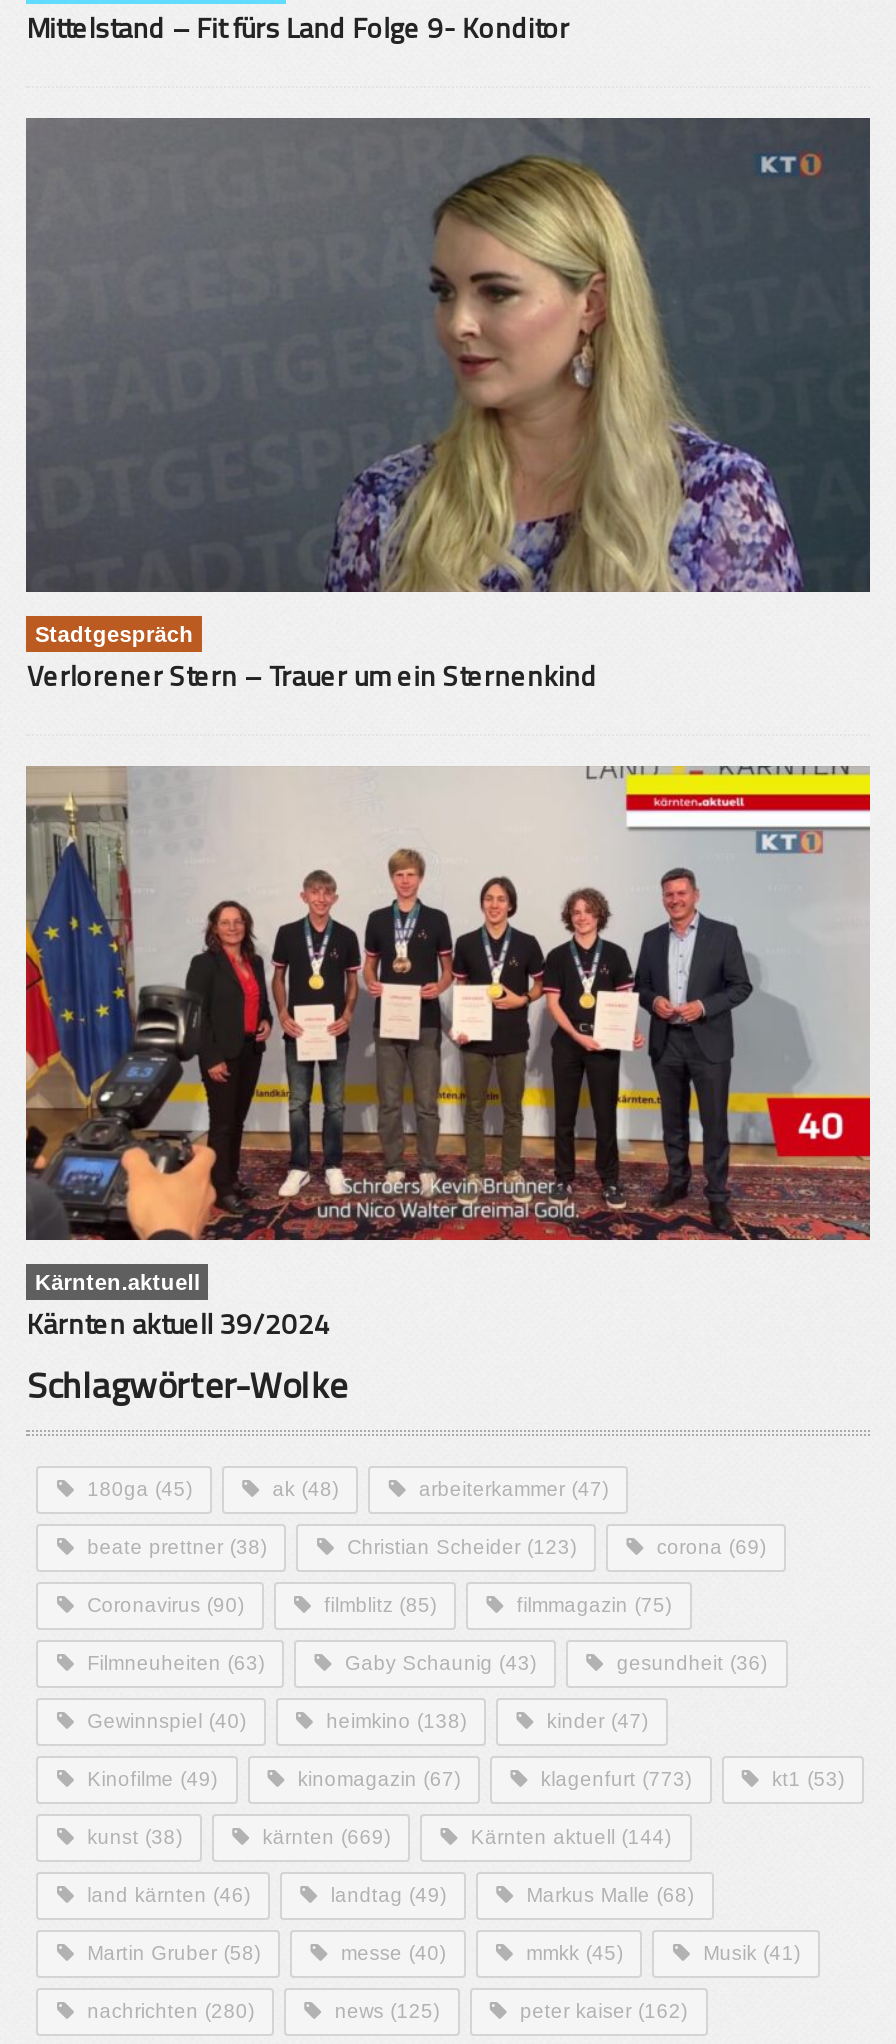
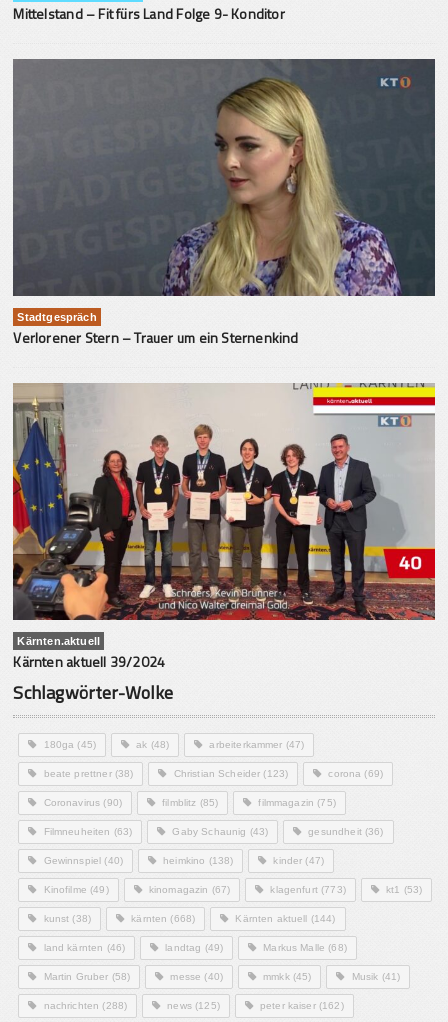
- kärnten (669)
+ kärnten (668)

- nachrichten (280)
+ nachrichten (288)
